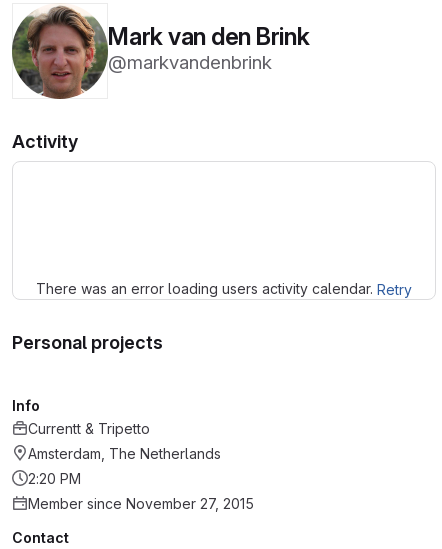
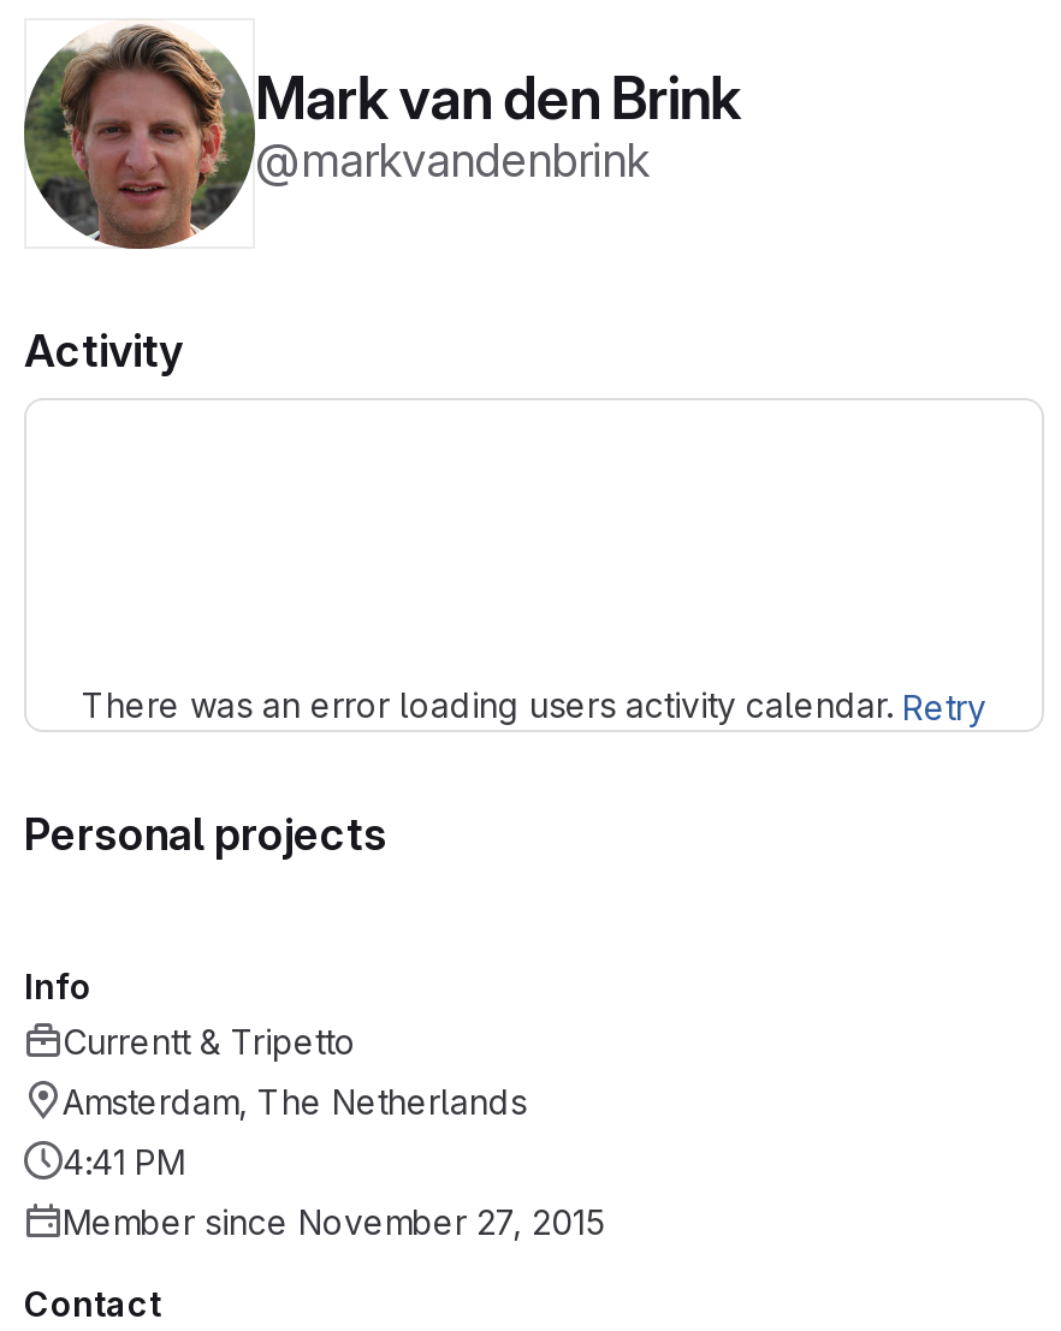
- 2:20 PM
+ 4:41 PM
